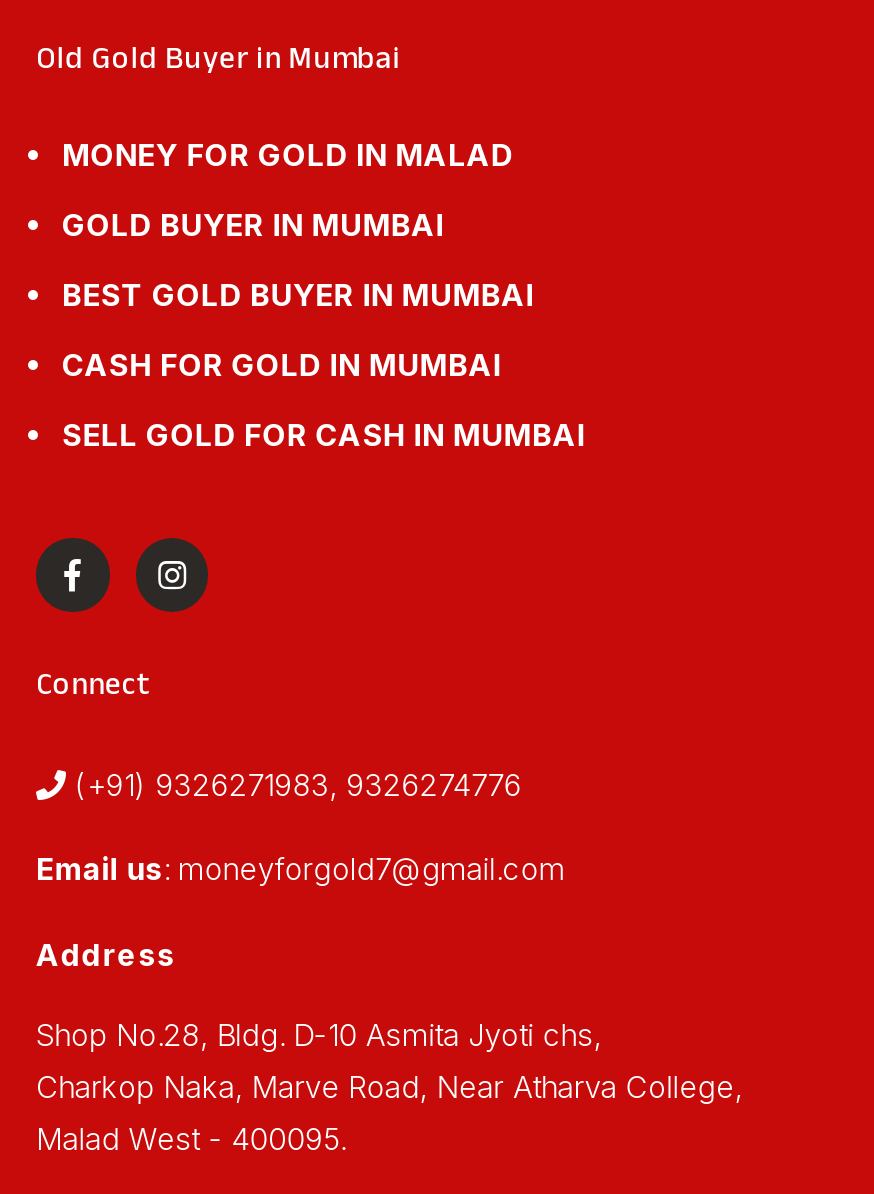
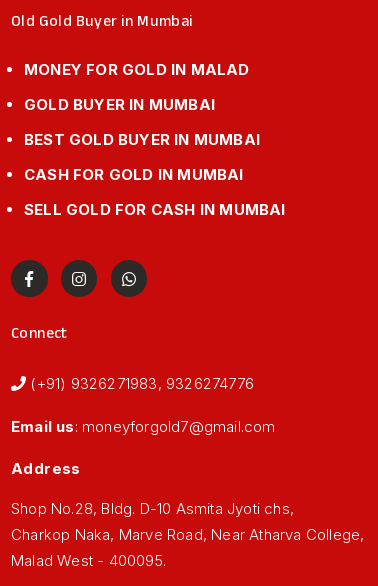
+ [image]
